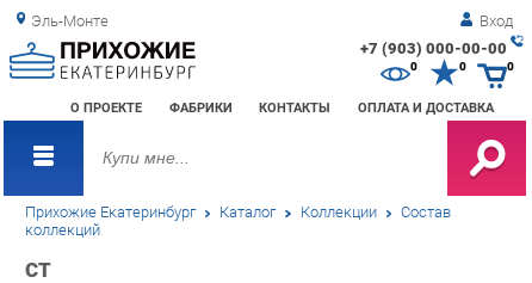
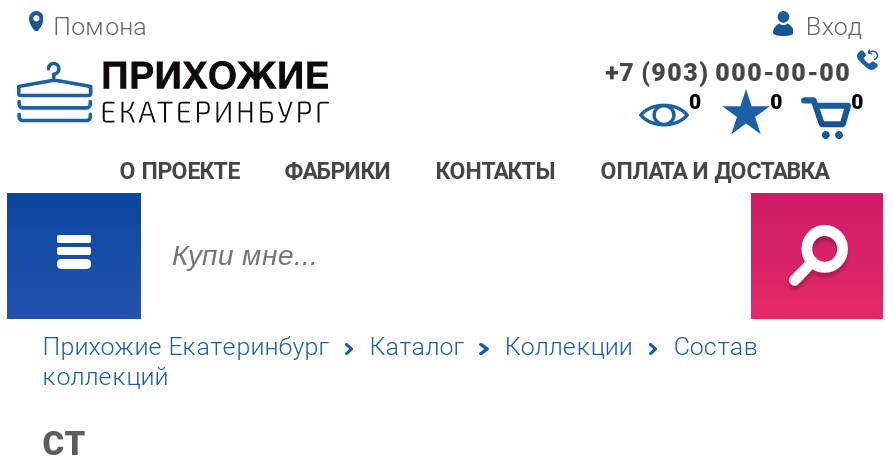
- Эль-Монте
+ Помона
